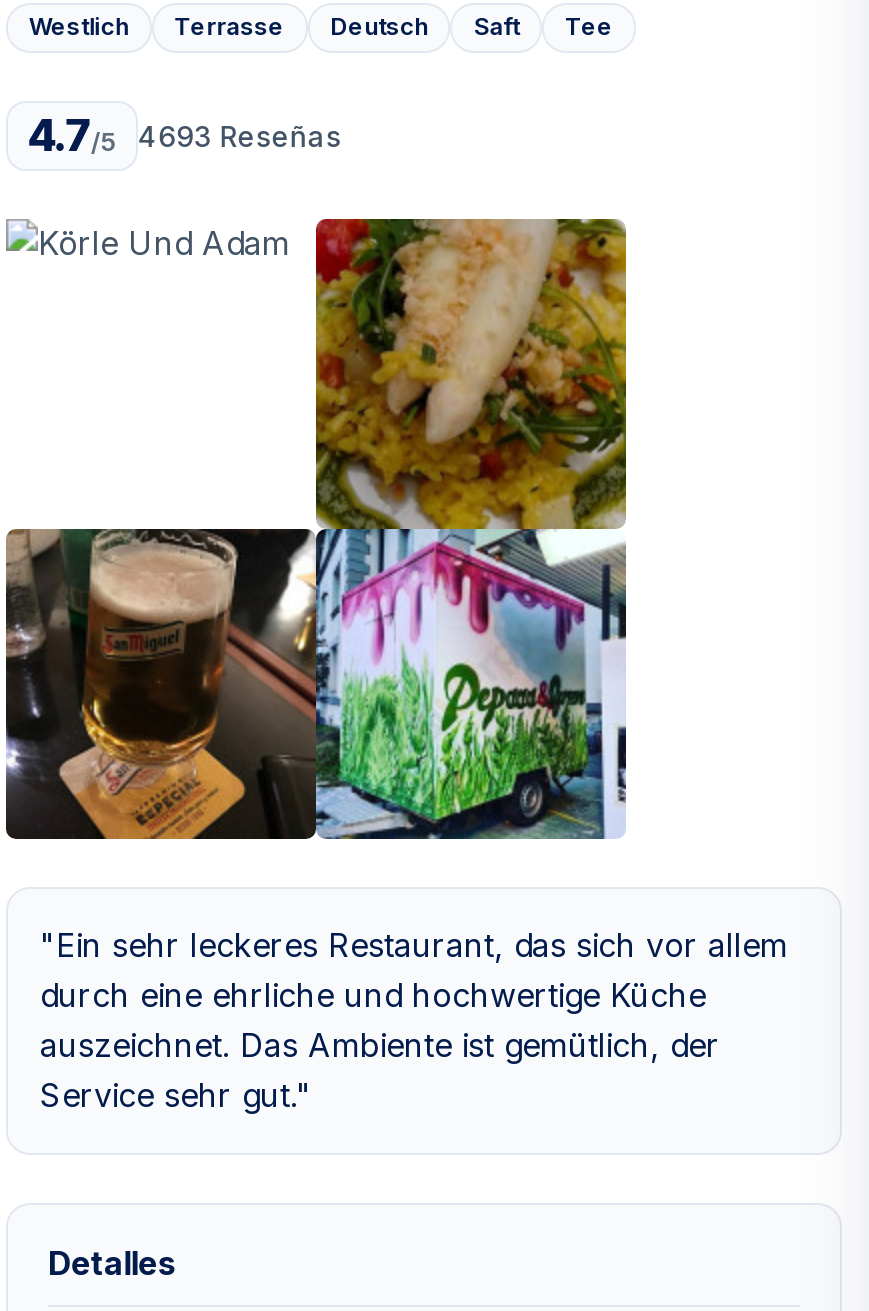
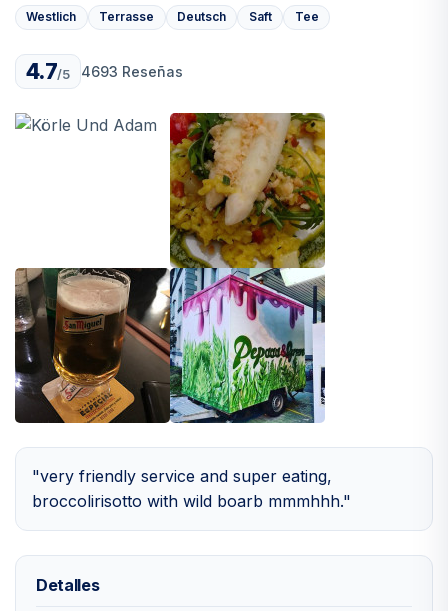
- "Ein sehr leckeres Restaurant, das sich vor allem
- durch eine ehrliche und hochwertige Küche
- auszeichnet. Das Ambiente ist gemütlich, der
- Service sehr gut."
+ "very friendly service and super eating,
+ broccolirisotto with wild boarb mmmhhh."
